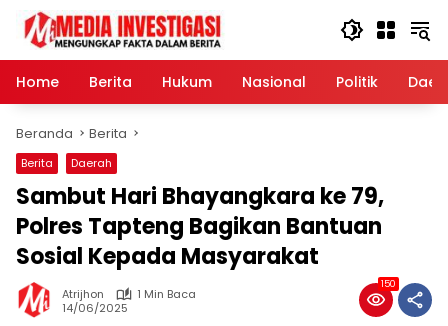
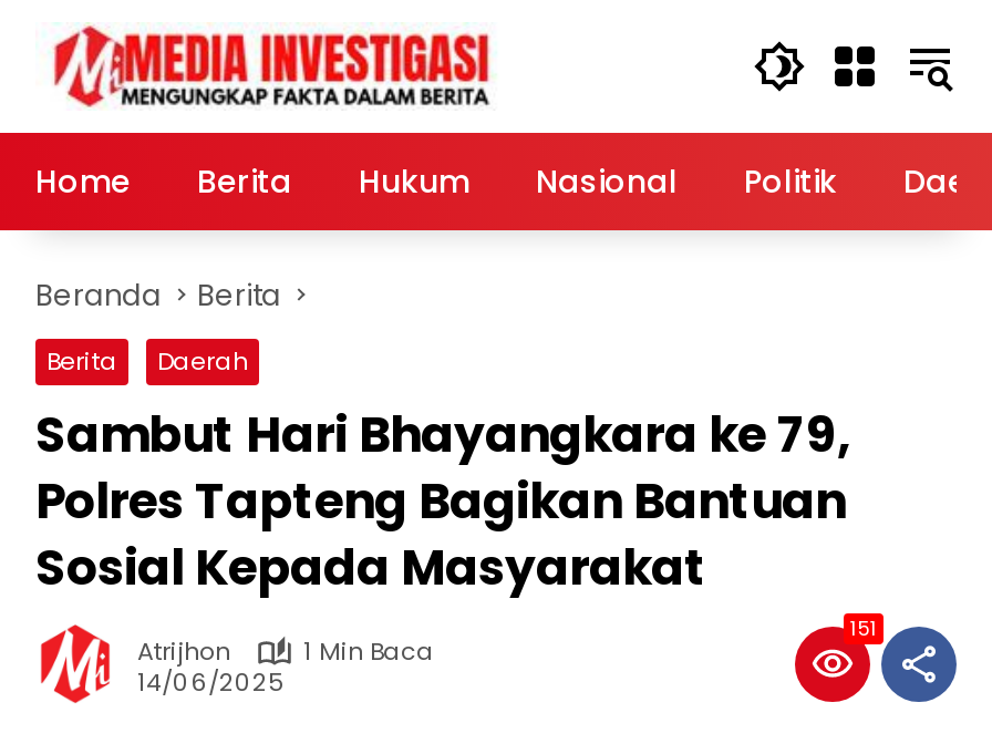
- 150
+ 151
